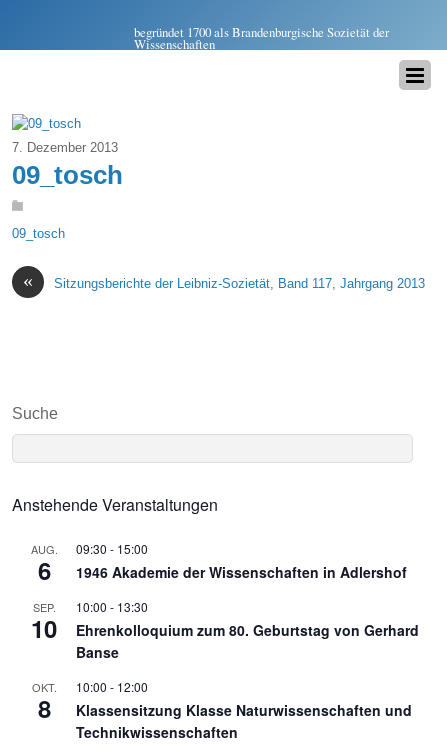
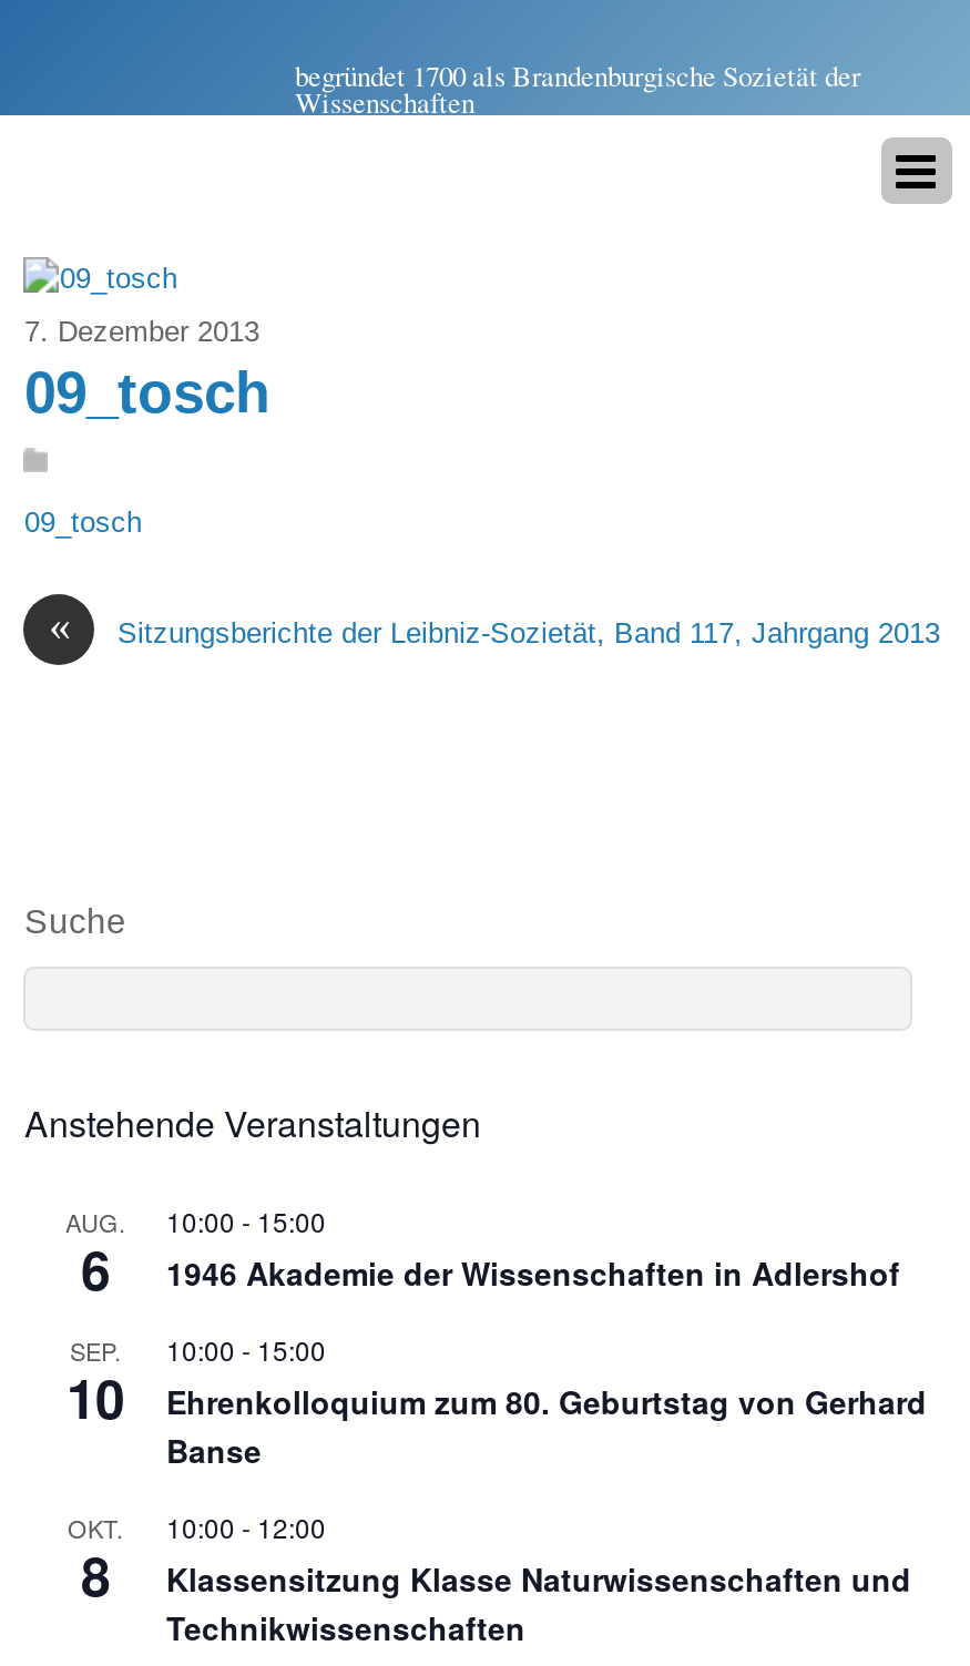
- AUG. 09:30 - 15:00
+ AUG. 10:00 - 15:00

- SEP. 10:00 - 13:30
+ SEP. 10:00 - 15:00
